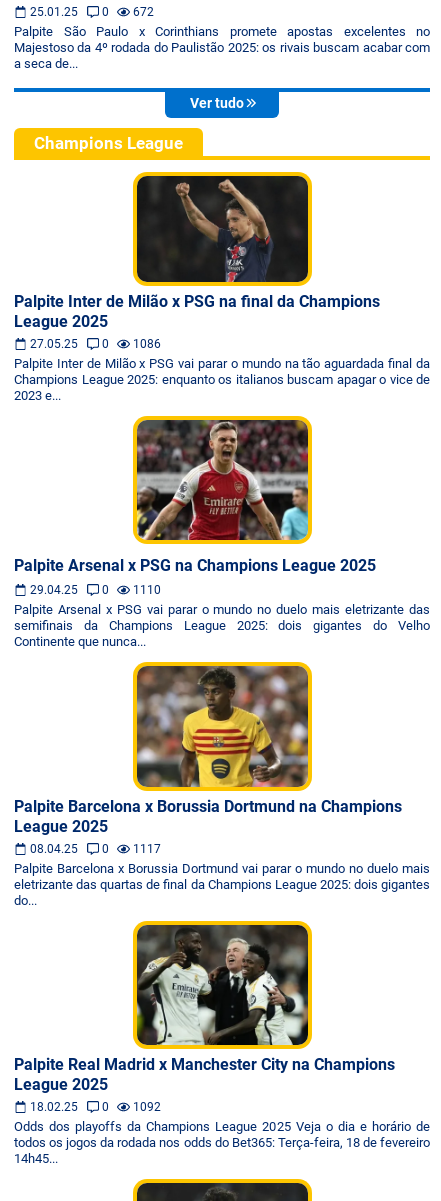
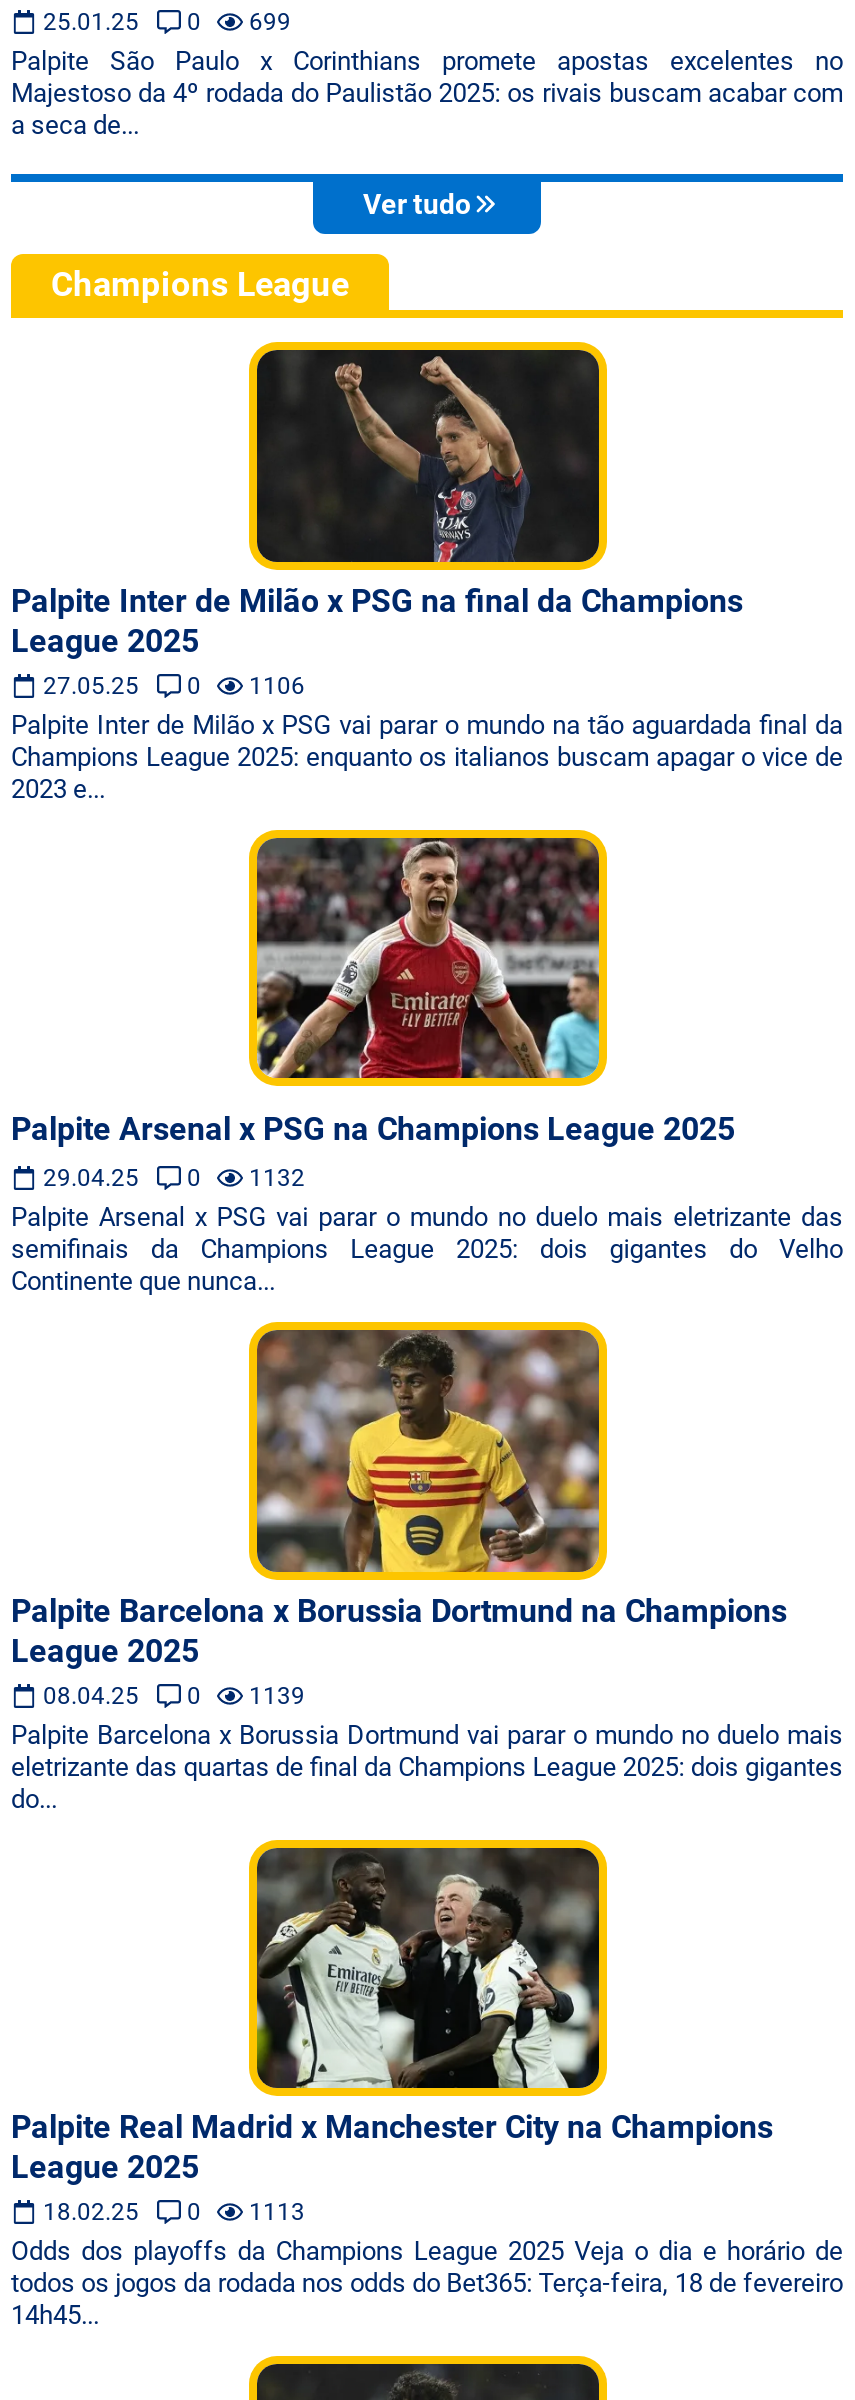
- 25.01.25 0 672
+ 25.01.25 0 699

- 27.05.25 0 1086
+ 27.05.25 0 1106

- 29.04.25 0 1110
+ 29.04.25 0 1132

- 08.04.25 0 1117
+ 08.04.25 0 1139

- 18.02.25 0 1092
+ 18.02.25 0 1113
